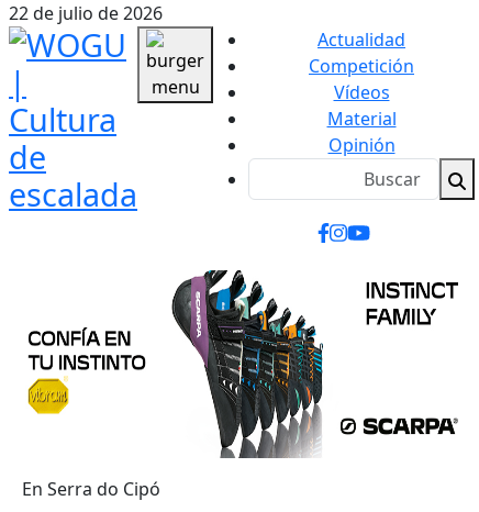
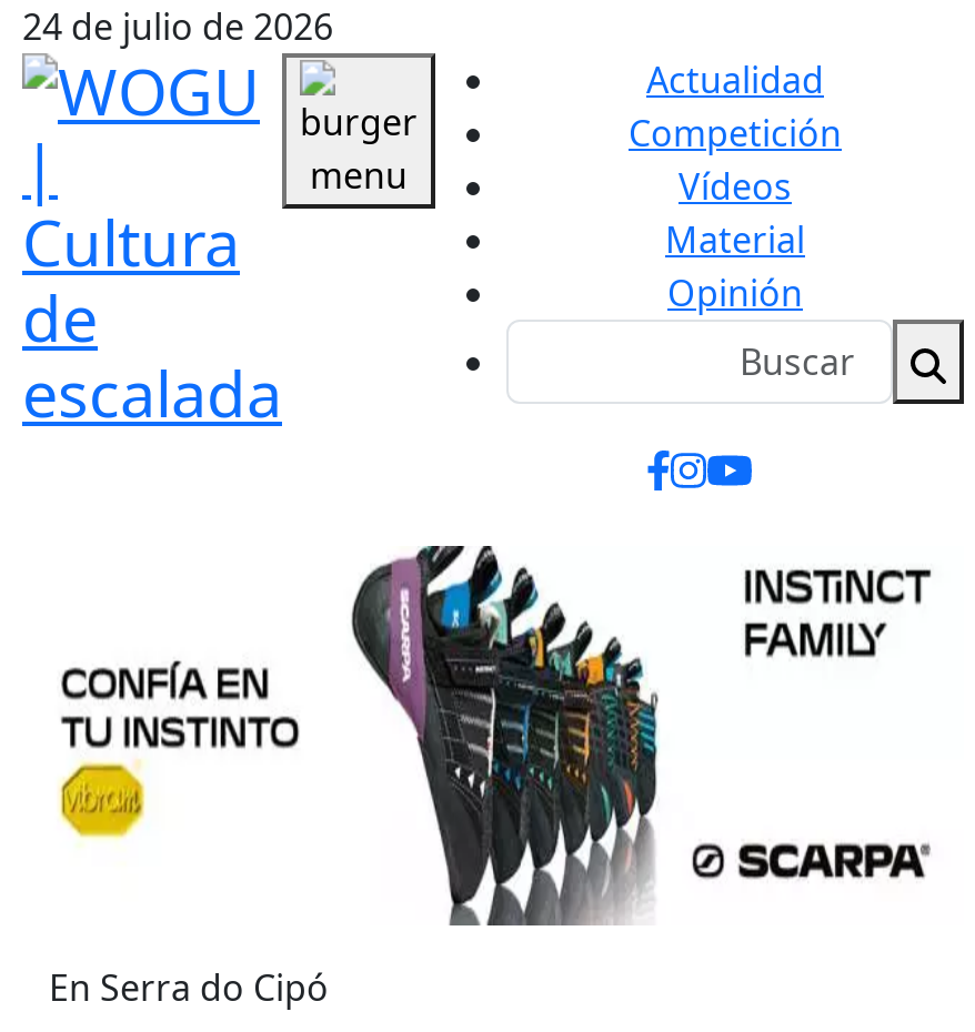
- 22 de julio de 2026
+ 24 de julio de 2026
